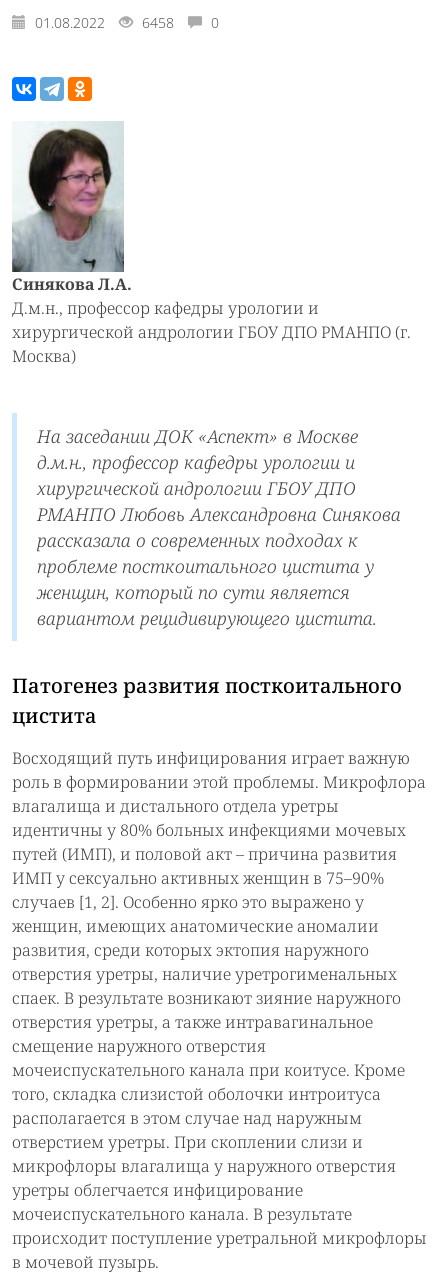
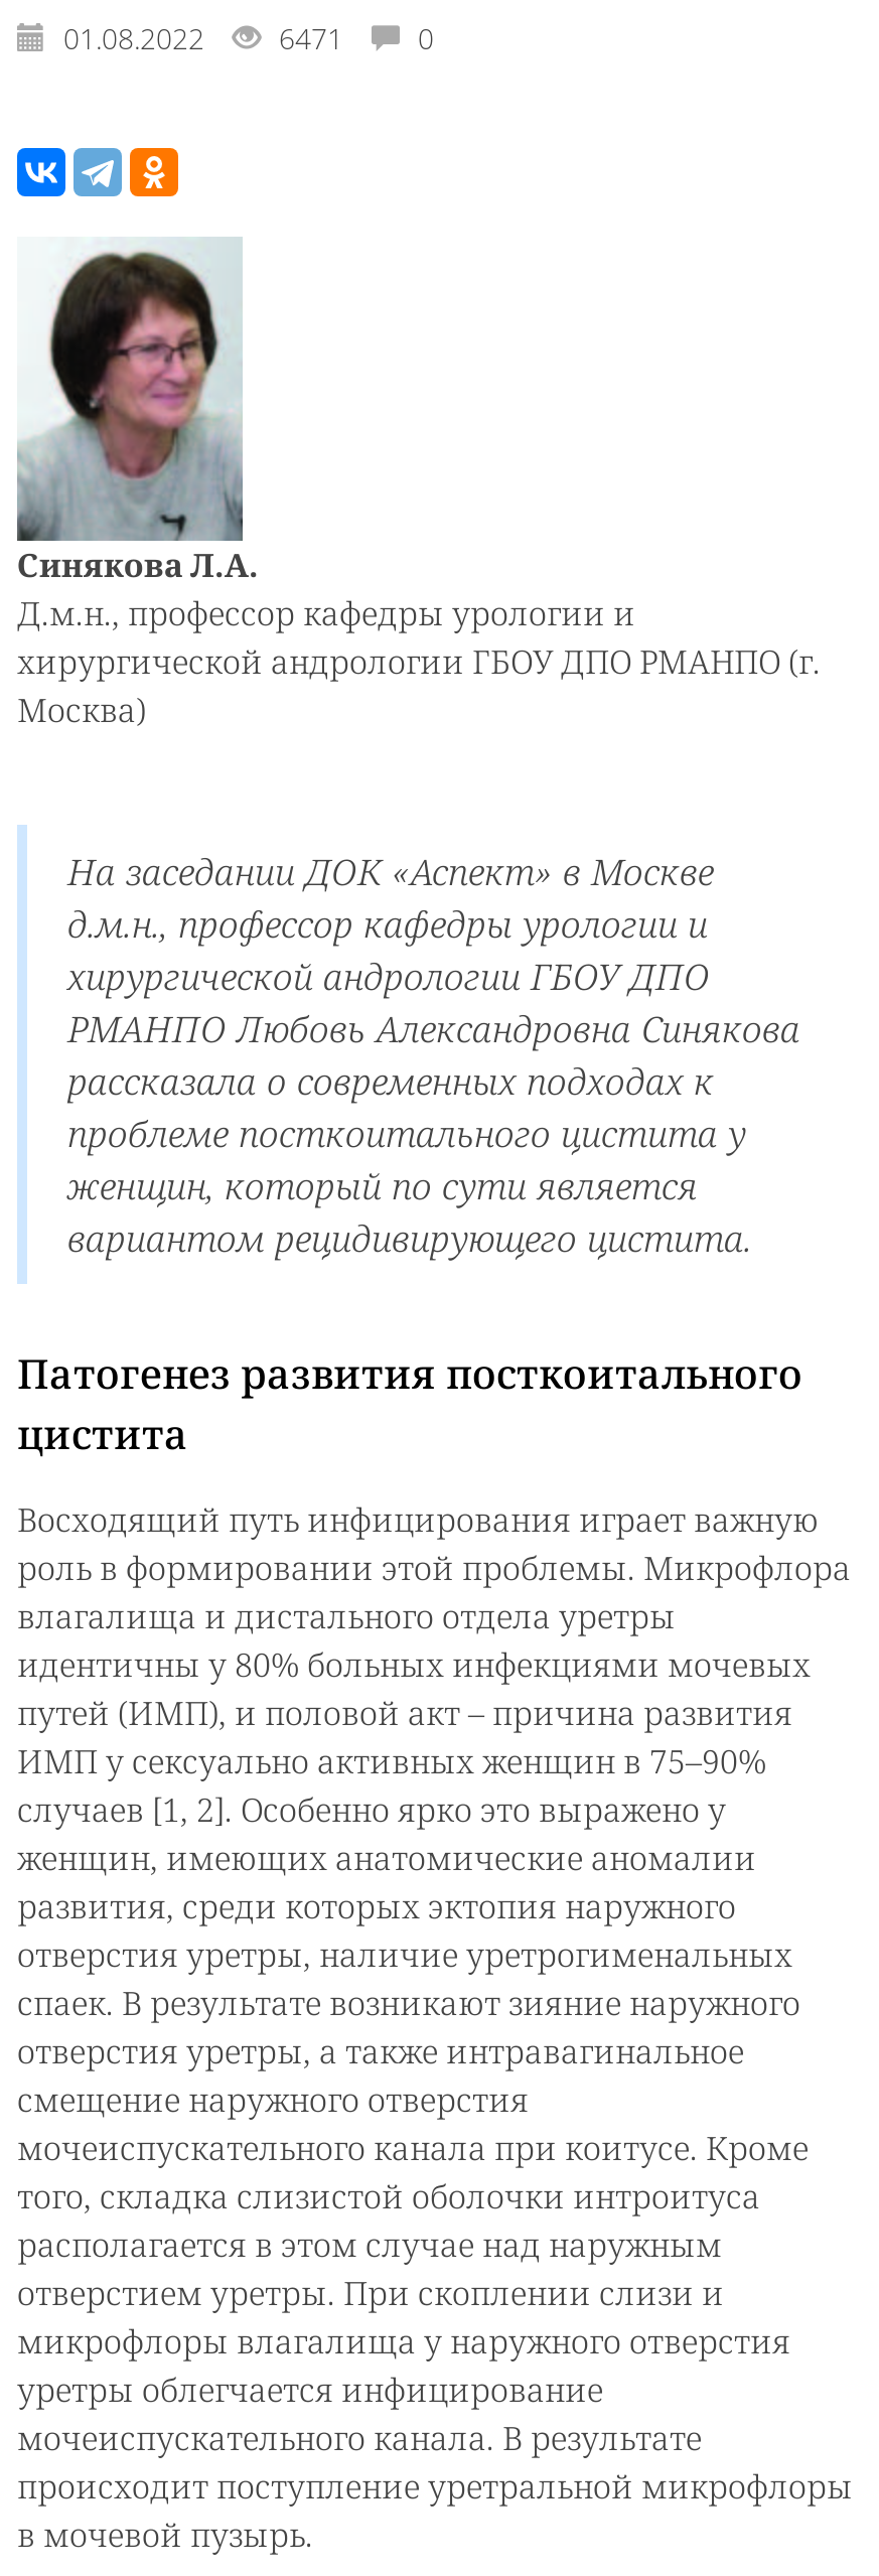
- 01.08.2022 6458 0
+ 01.08.2022 6471 0
